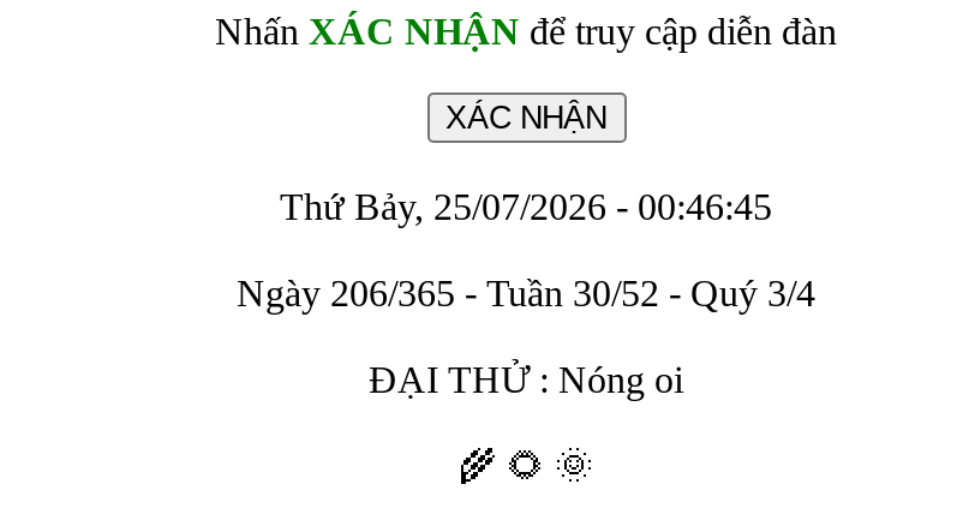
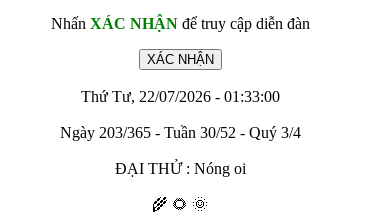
- Thứ Bảy, 25/07/2026 - 00:46:45
+ Thứ Tư, 22/07/2026 - 01:33:00

- Ngày 206/365 - Tuần 30/52 - Quý 3/4
+ Ngày 203/365 - Tuần 30/52 - Quý 3/4
